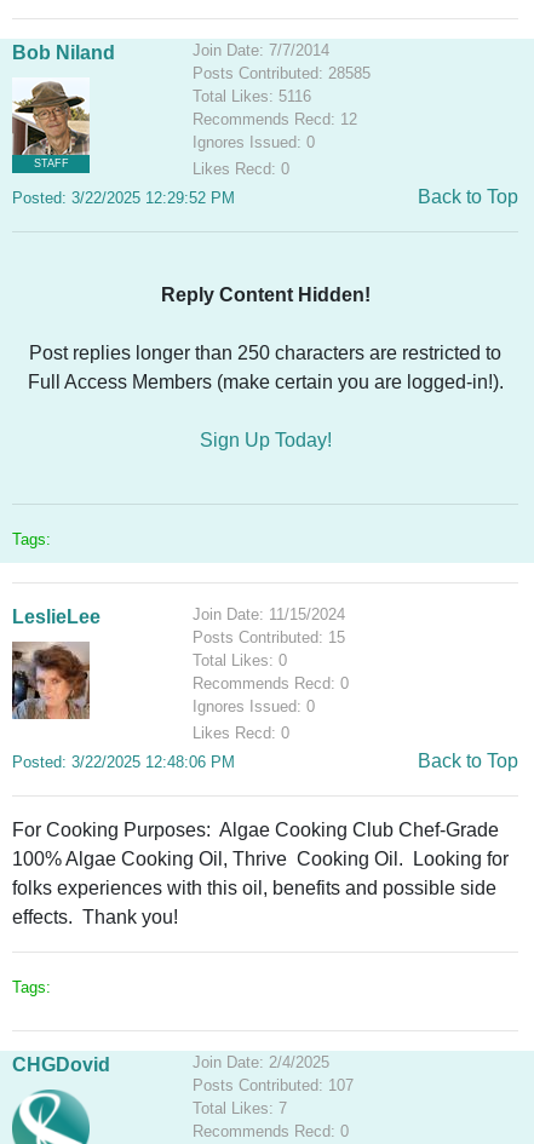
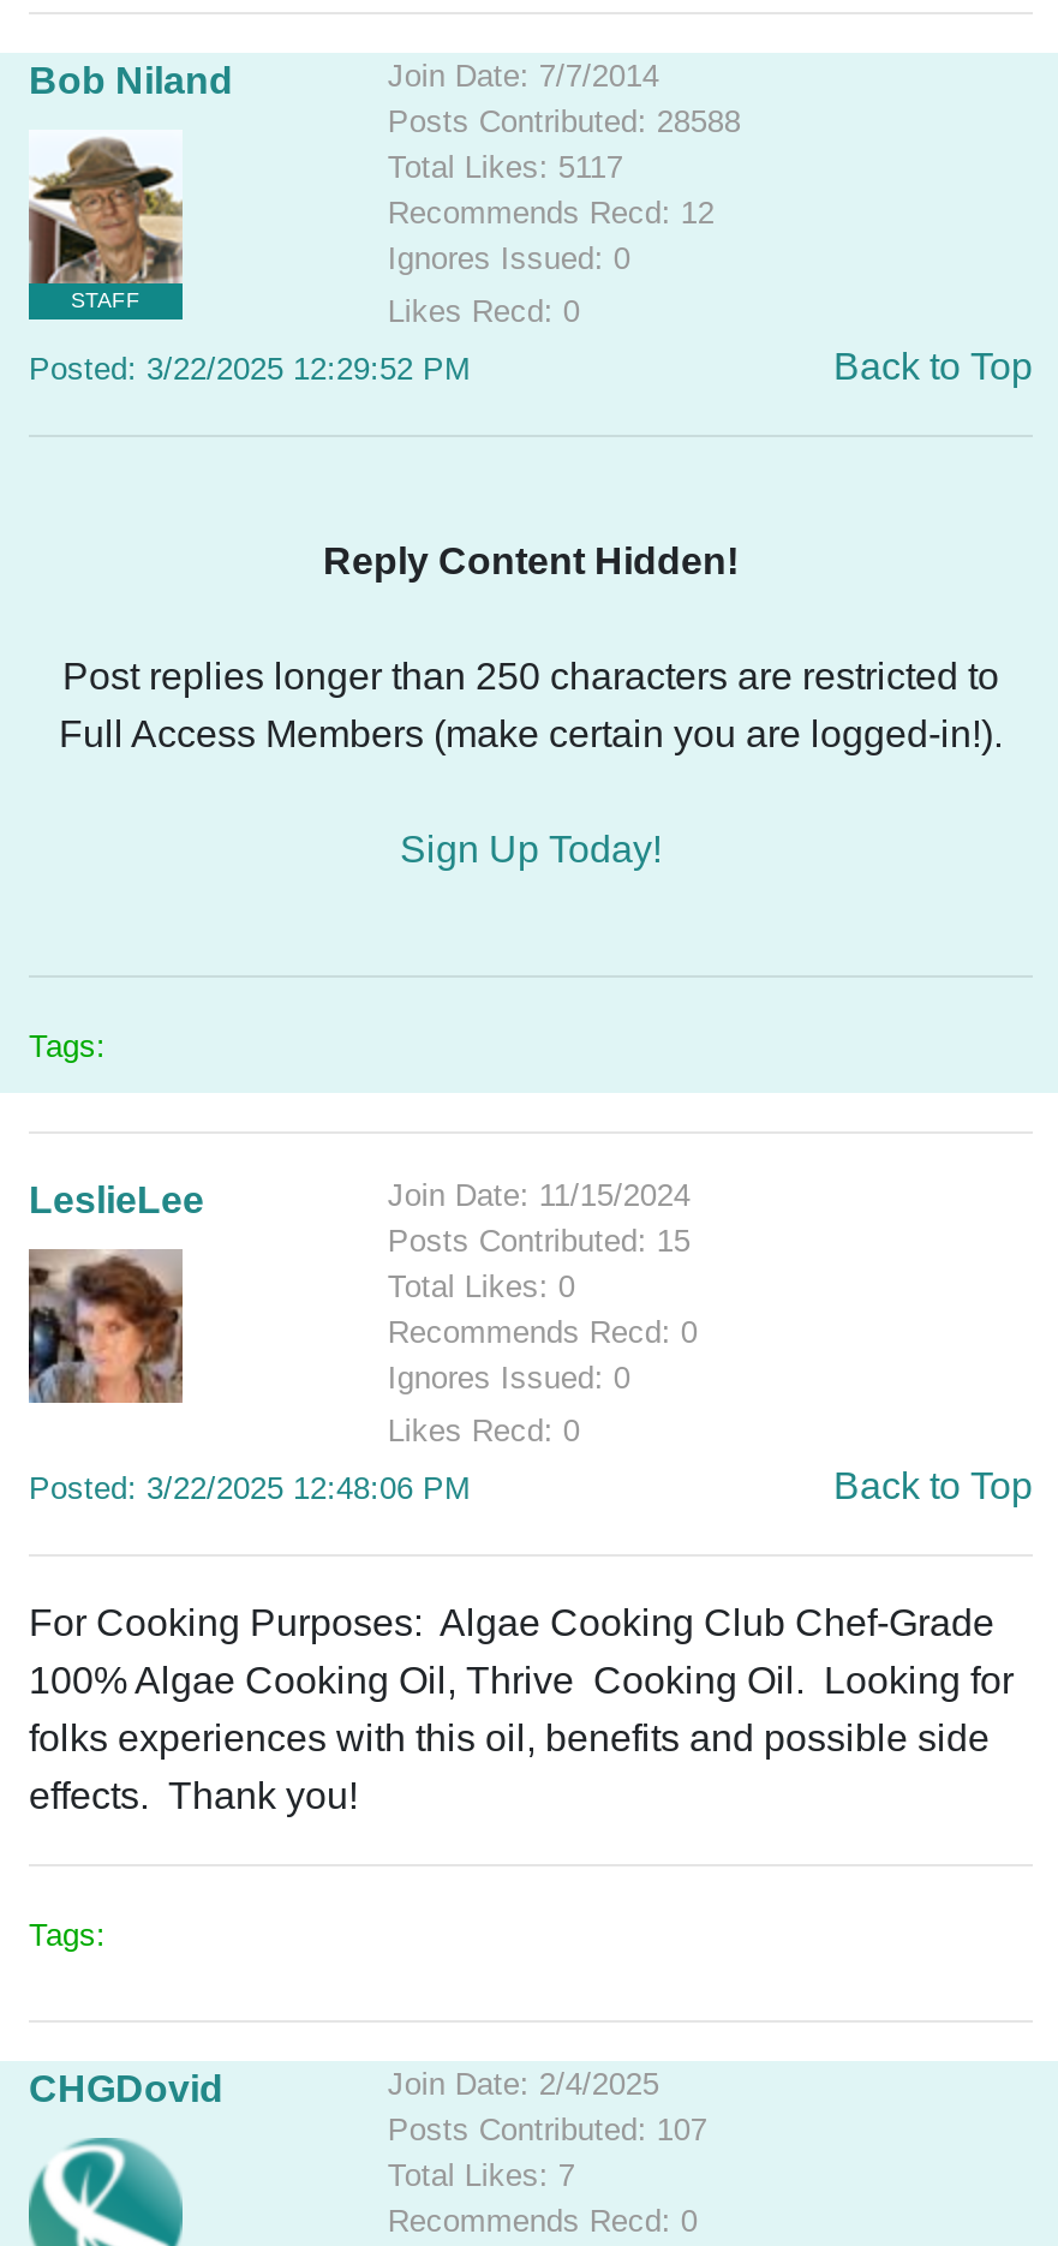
- Posts Contributed: 28585
+ Posts Contributed: 28588

- Total Likes: 5116
+ Total Likes: 5117
